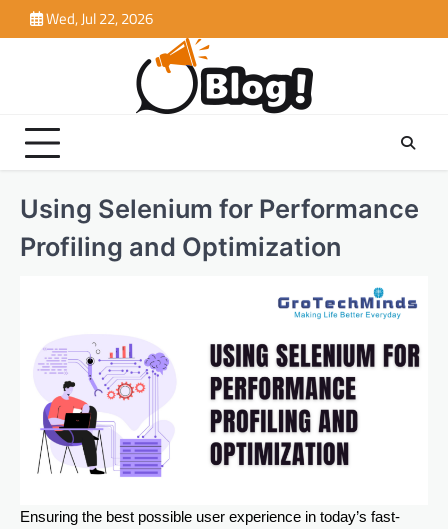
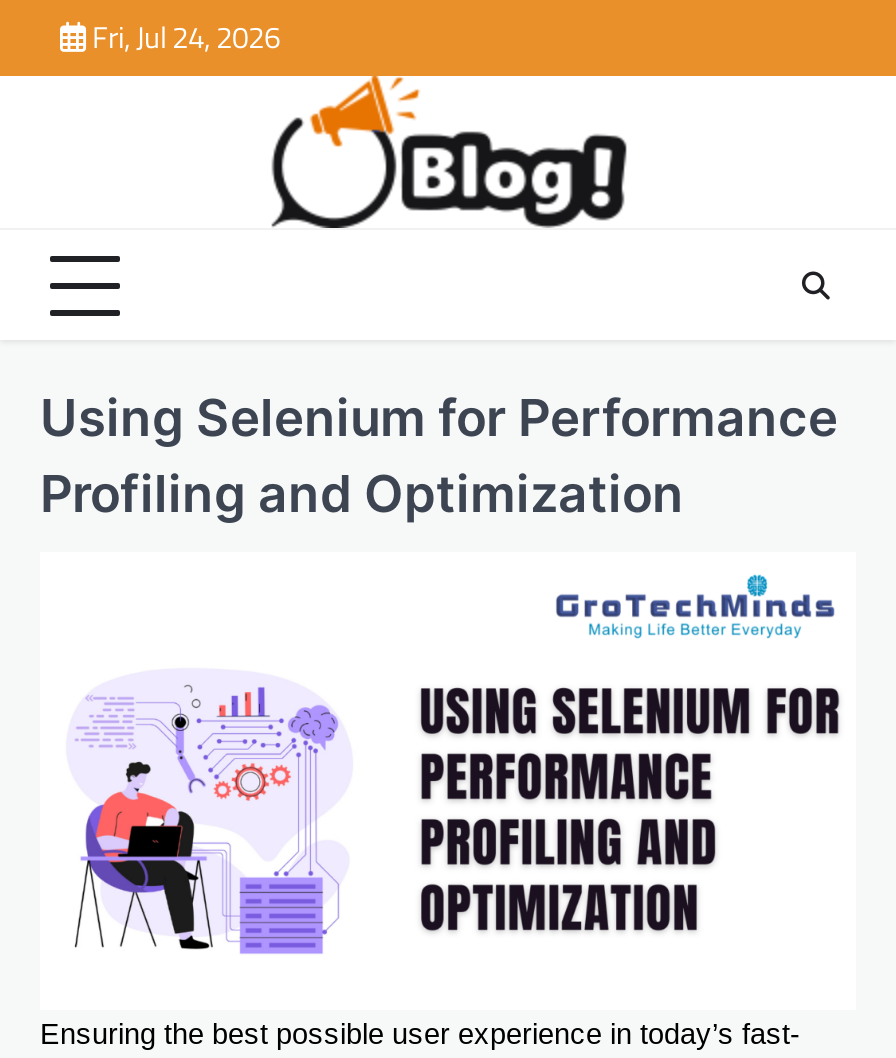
- Wed, Jul 22, 2026
+ Fri, Jul 24, 2026
